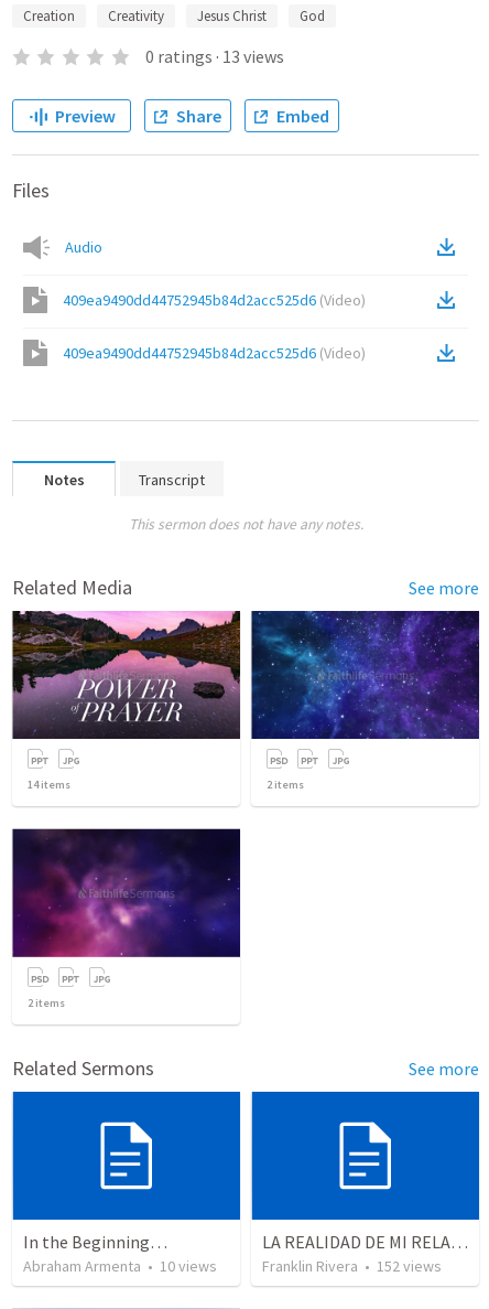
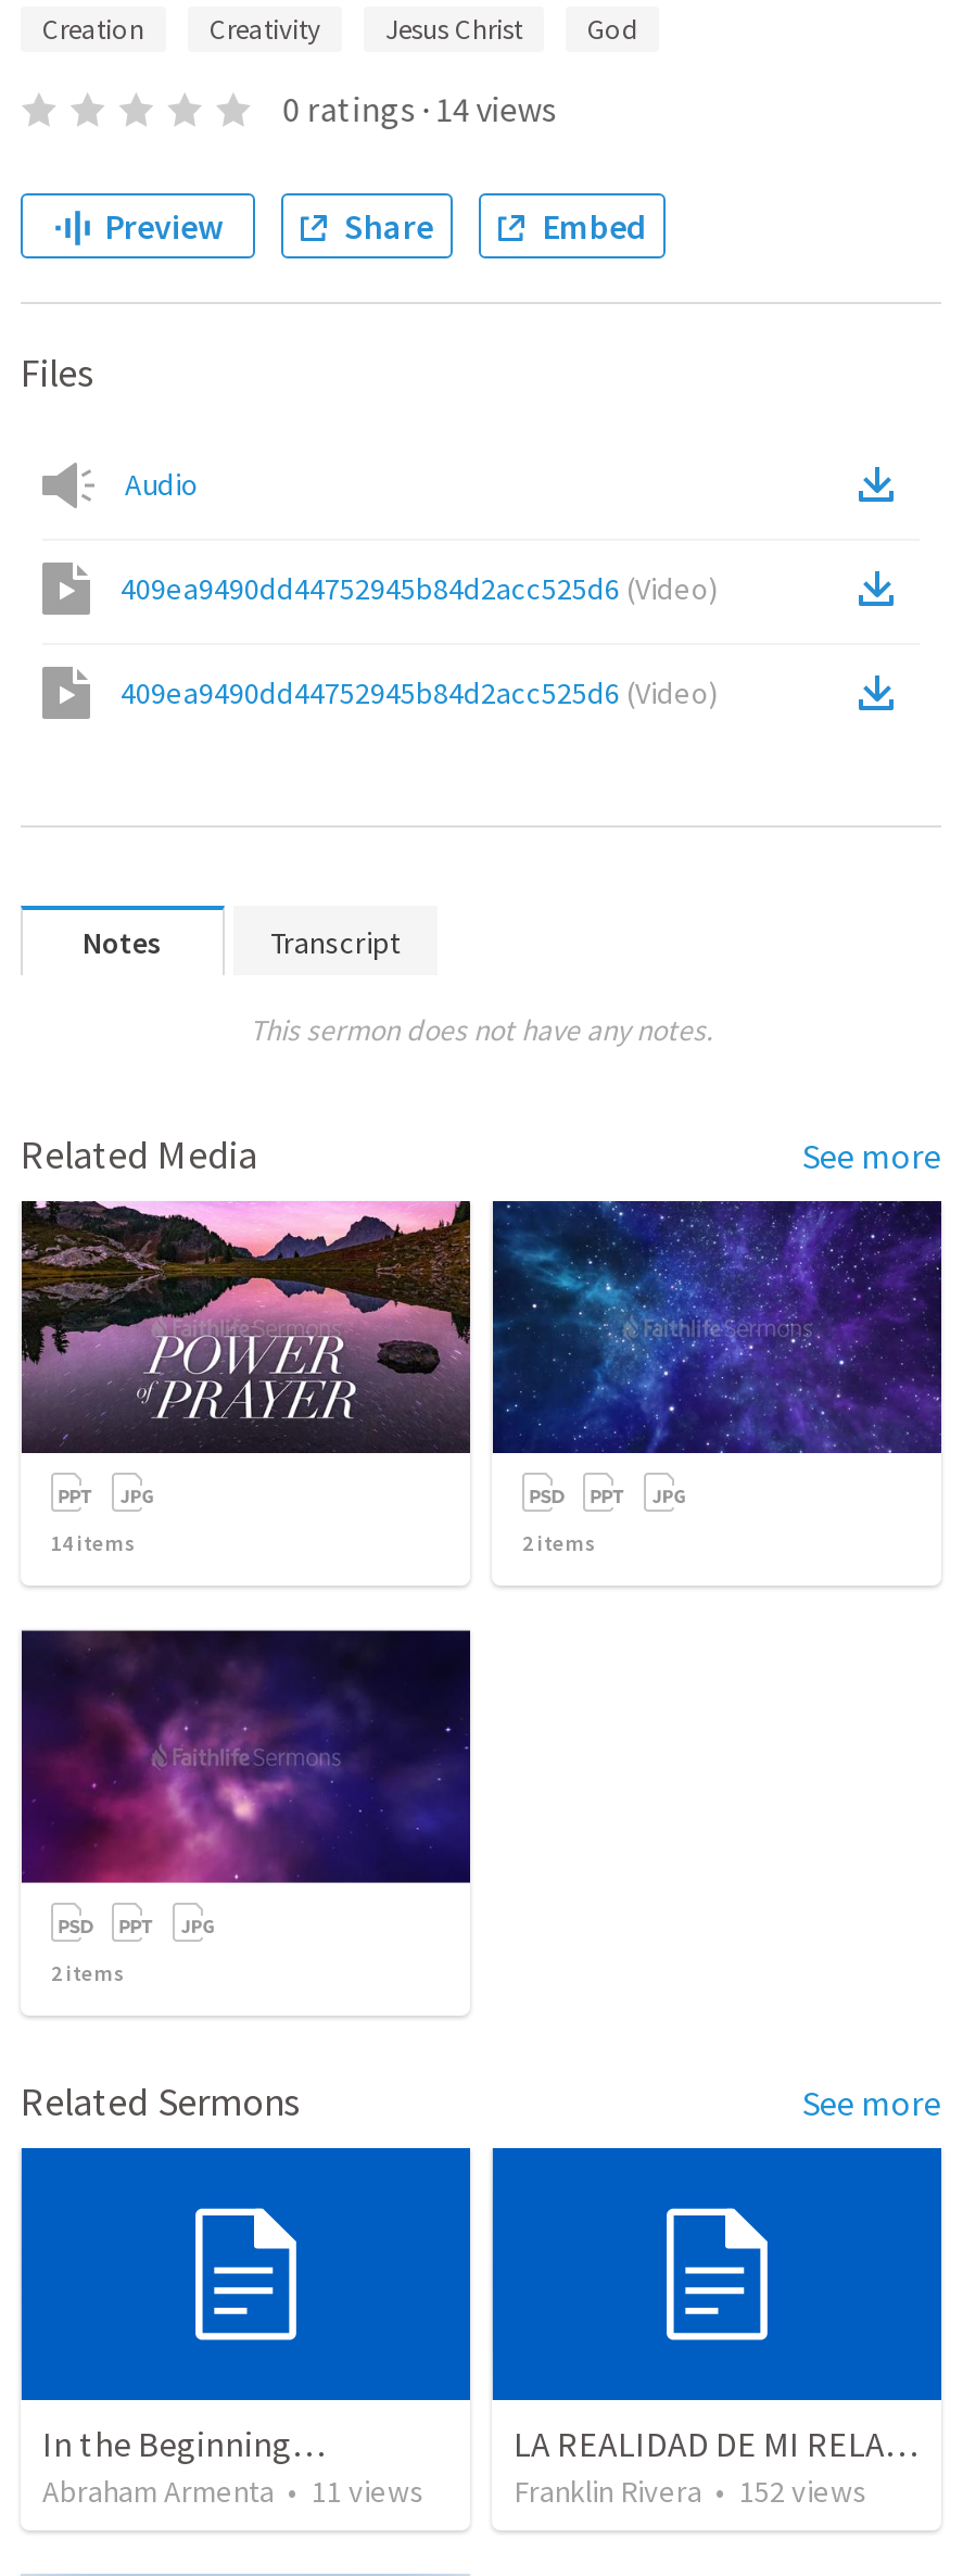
- 0 ratings · 13 views
+ 0 ratings · 14 views

- Abraham Armenta • 10 views
+ Abraham Armenta • 11 views
